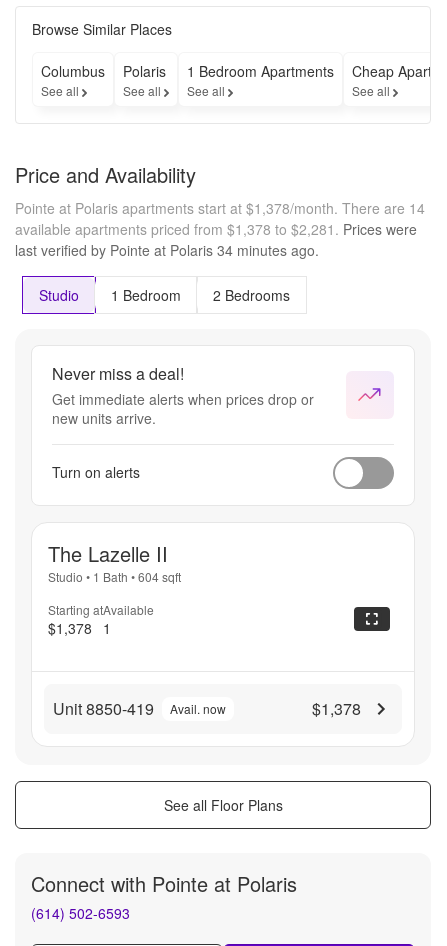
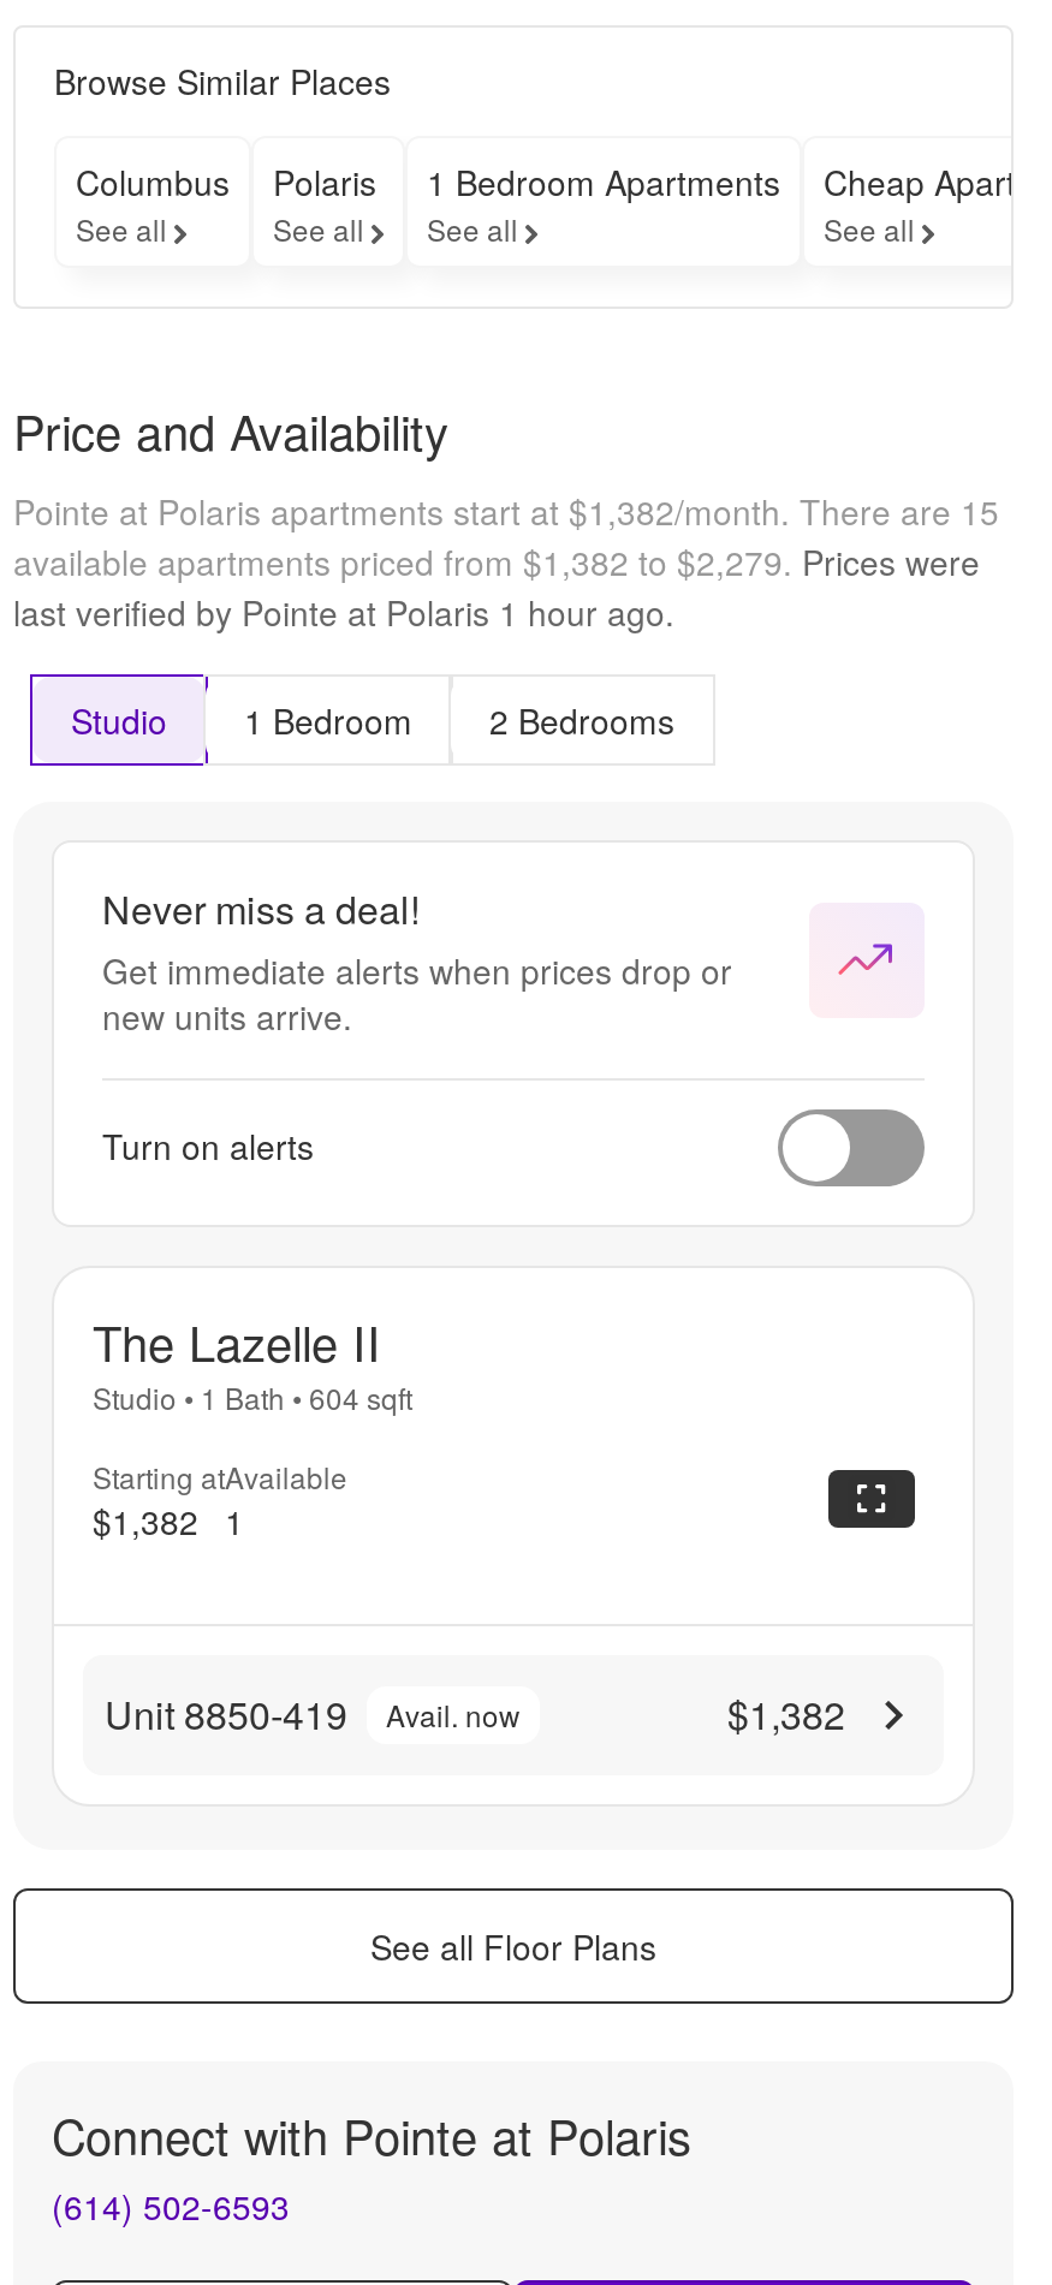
- Pointe at Polaris apartments start at $1,378/month. There are 14
+ Pointe at Polaris apartments start at $1,382/month. There are 15

- available apartments priced from $1,378 to $2,281. Prices were
+ available apartments priced from $1,382 to $2,279. Prices were

- last verified by Pointe at Polaris 34 minutes ago.
+ last verified by Pointe at Polaris 1 hour ago.

- $1,378 1
+ $1,382 1

- $1,378
+ $1,382
